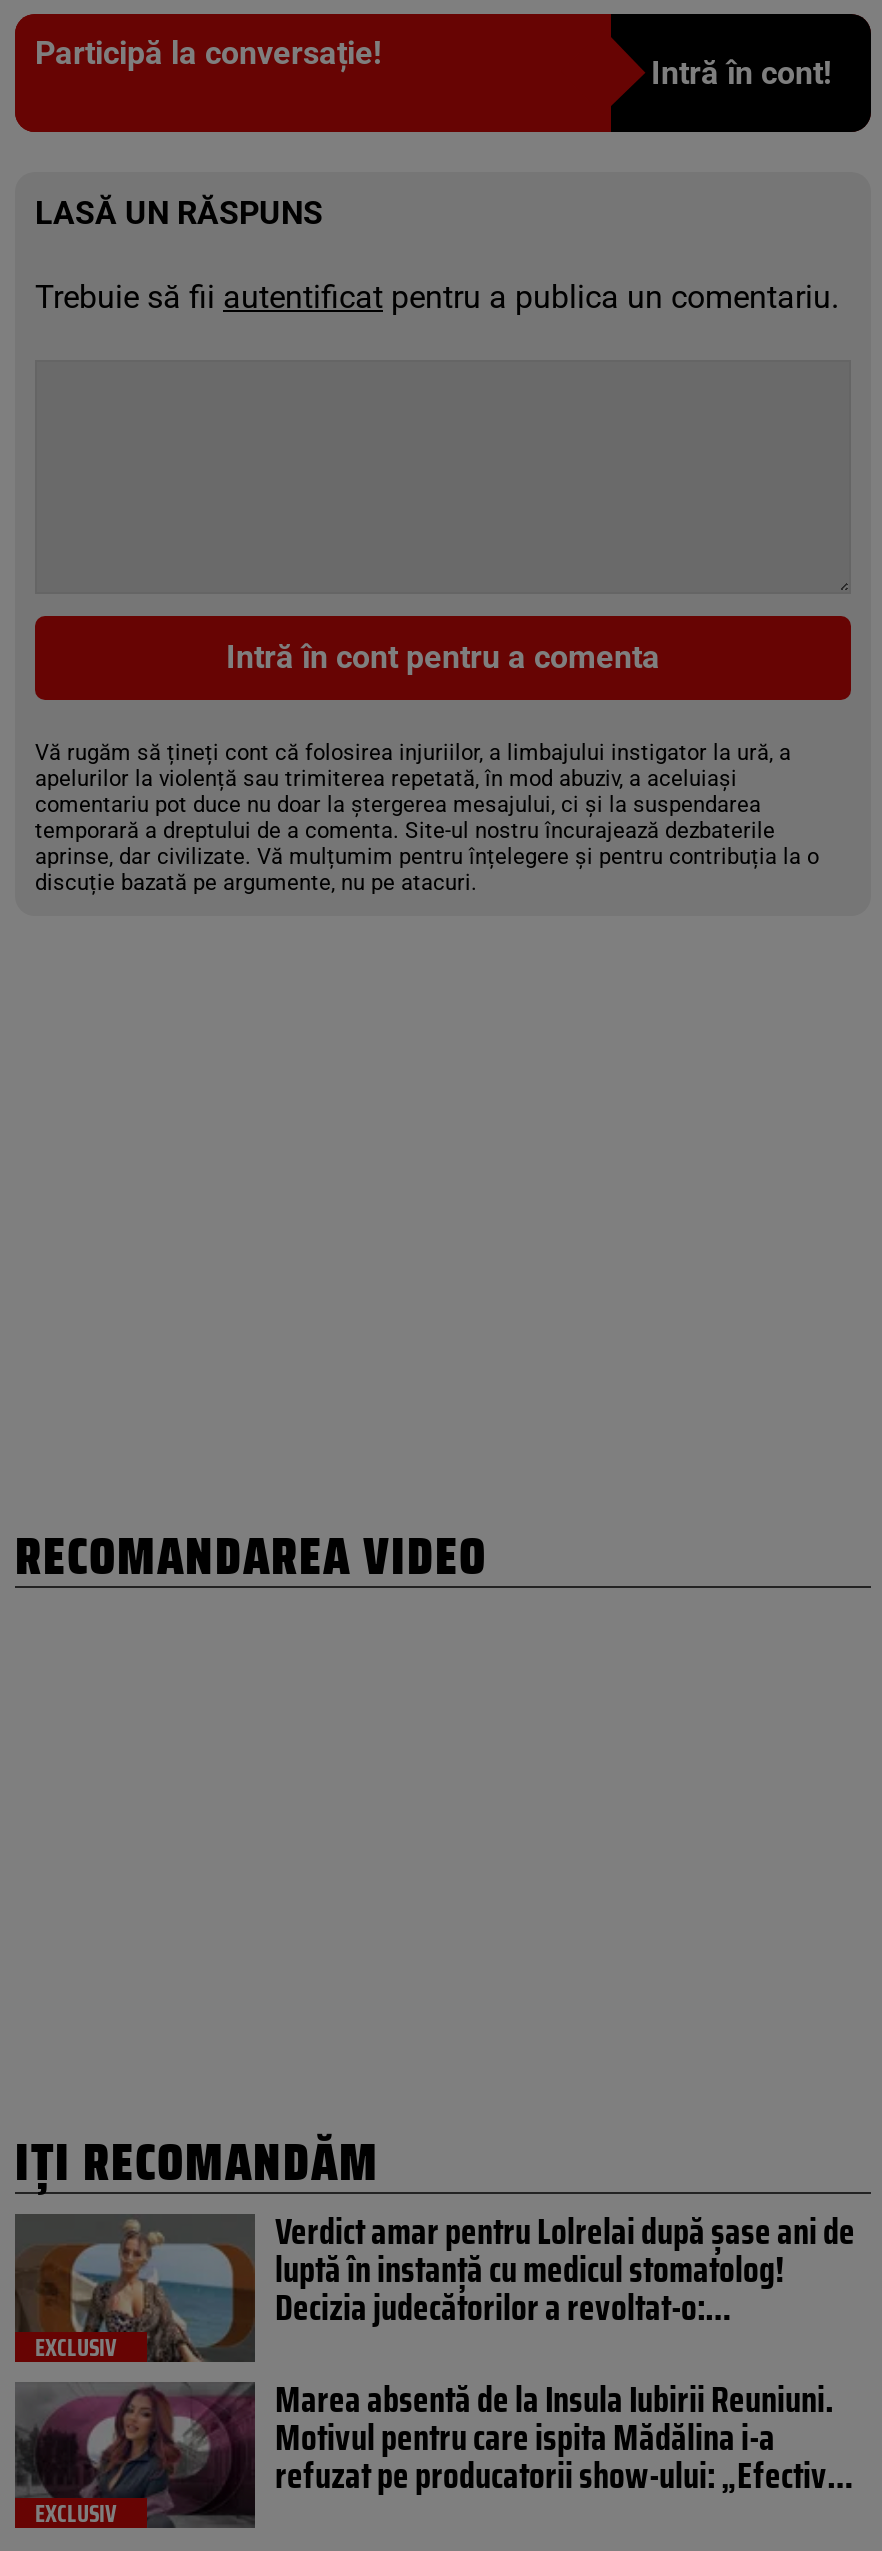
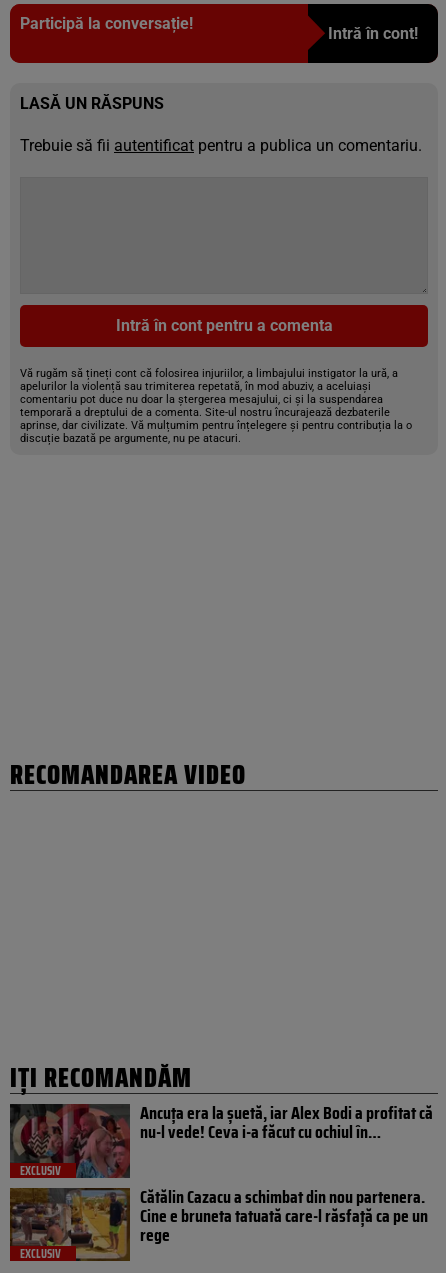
- [image]
- Verdict amar pentru Lolrelai după șase ani de
- luptă în instanță cu medicul stomatolog!
- Decizia judecătorilor a revoltat-o:…
+ [image]
+ Ancuța era la șuetă, iar Alex Bodi a profitat că
+ nu-l vede! Ceva i-a făcut cu ochiul în…

- [image]
- Marea absentă de la Insula Iubirii Reuniuni.
- Motivul pentru care ispita Mădălina i-a
- refuzat pe producatorii show-ului: „Efectiv…
+ [image]
+ Cătălin Cazacu a schimbat din nou partenera.
+ Cine e bruneta tatuată care-l răsfață ca pe un
+ rege
